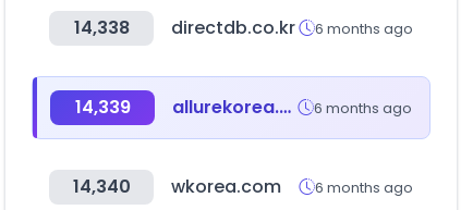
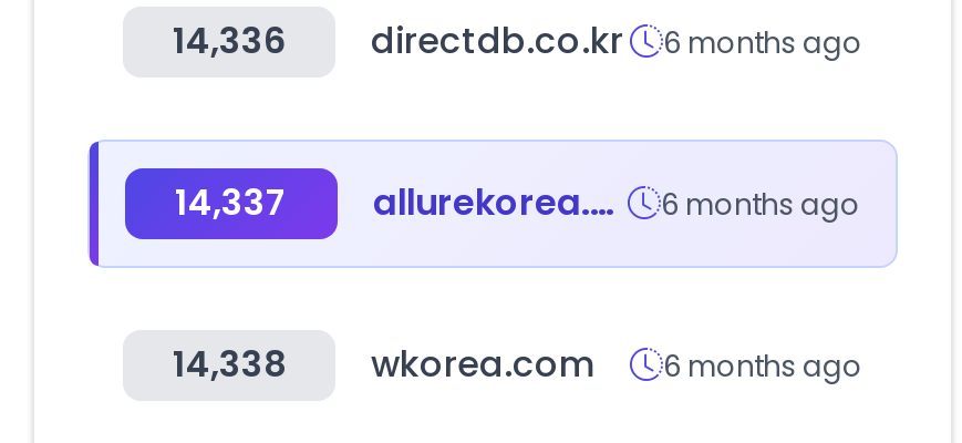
- 14,338 directdb.co.kr 6 months ago
+ 14,336 directdb.co.kr 6 months ago

- 14,339
+ 14,337

- 14,340 wkorea.com 6 months ago
+ 14,338 wkorea.com 6 months ago
